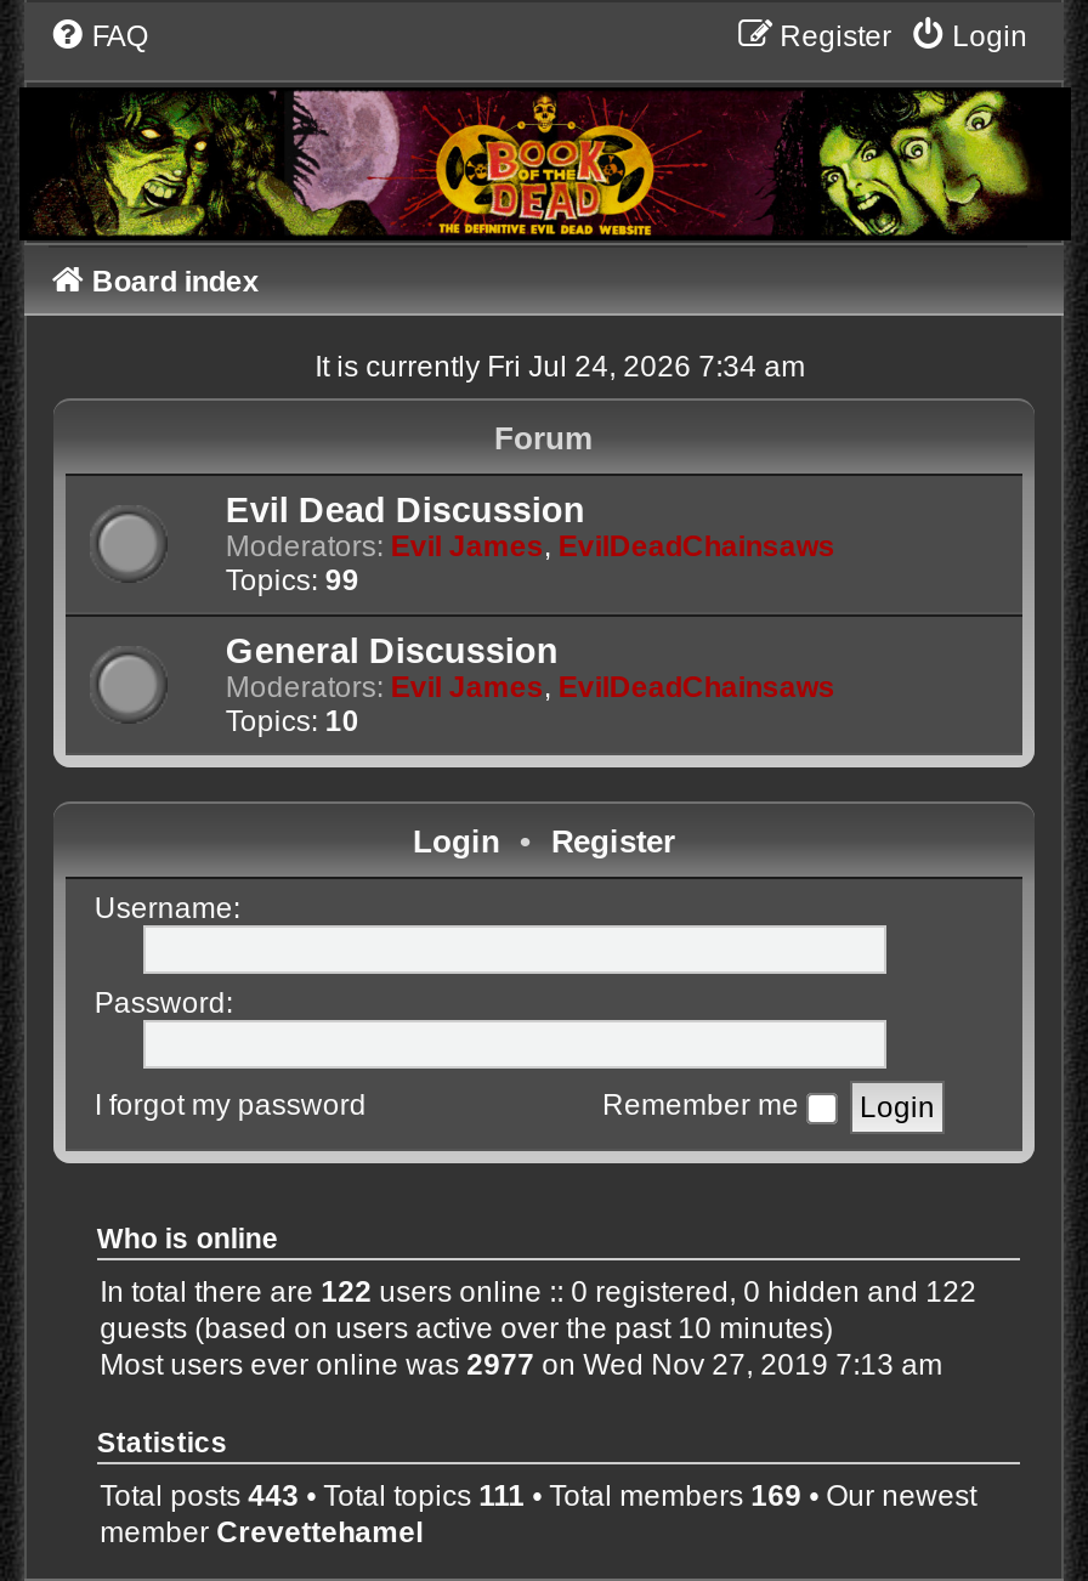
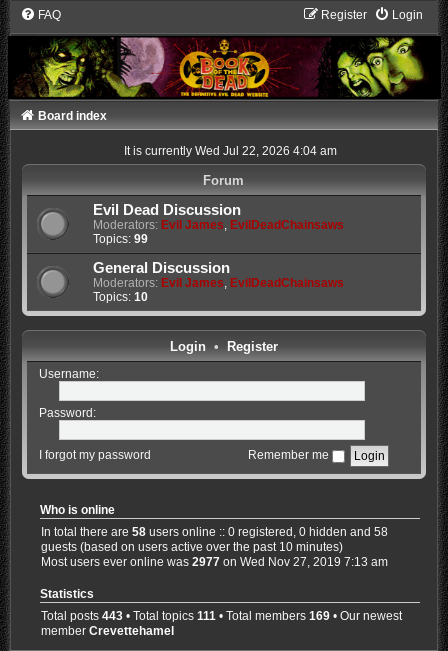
- It is currently Fri Jul 24, 2026 7:34 am
+ It is currently Wed Jul 22, 2026 4:04 am

- In total there are 122 users online :: 0 registered, 0 hidden and 122
+ In total there are 58 users online :: 0 registered, 0 hidden and 58
